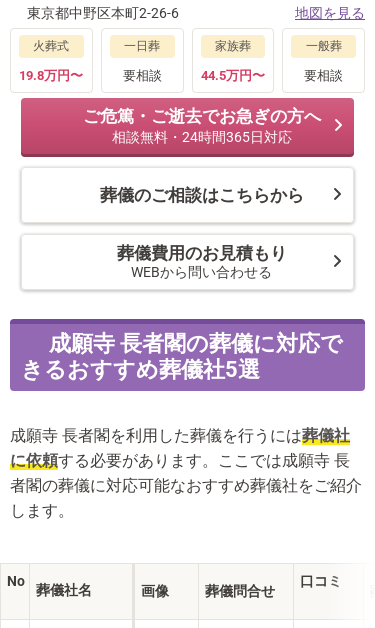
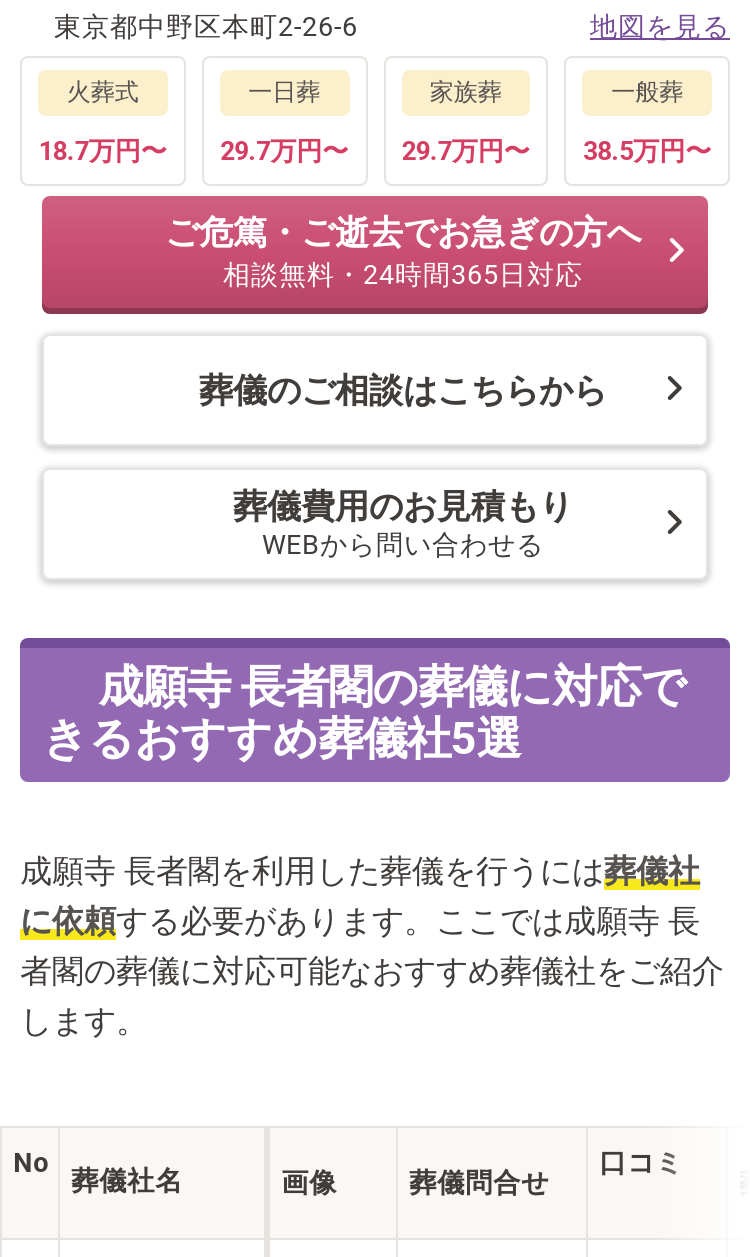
- 19.8万円〜
+ 18.7万円〜

- 要相談
+ 29.7万円〜

- 44.5万円〜
+ 29.7万円〜

- 要相談
+ 38.5万円〜
